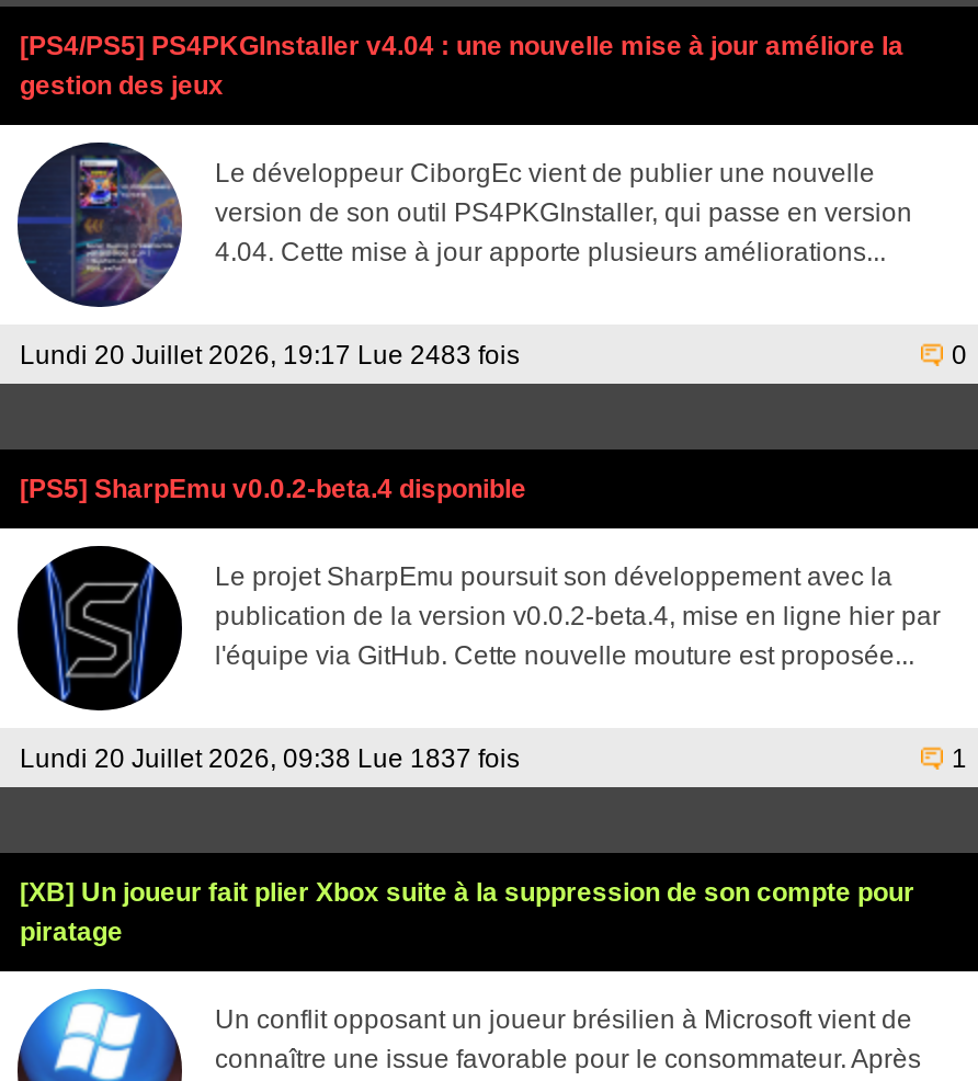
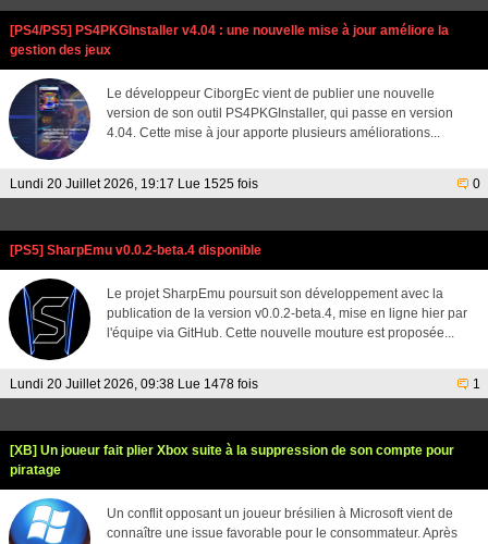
- Lundi 20 Juillet 2026, 19:17 Lue 2483 fois
+ Lundi 20 Juillet 2026, 19:17 Lue 1525 fois

- Lundi 20 Juillet 2026, 09:38 Lue 1837 fois
+ Lundi 20 Juillet 2026, 09:38 Lue 1478 fois
